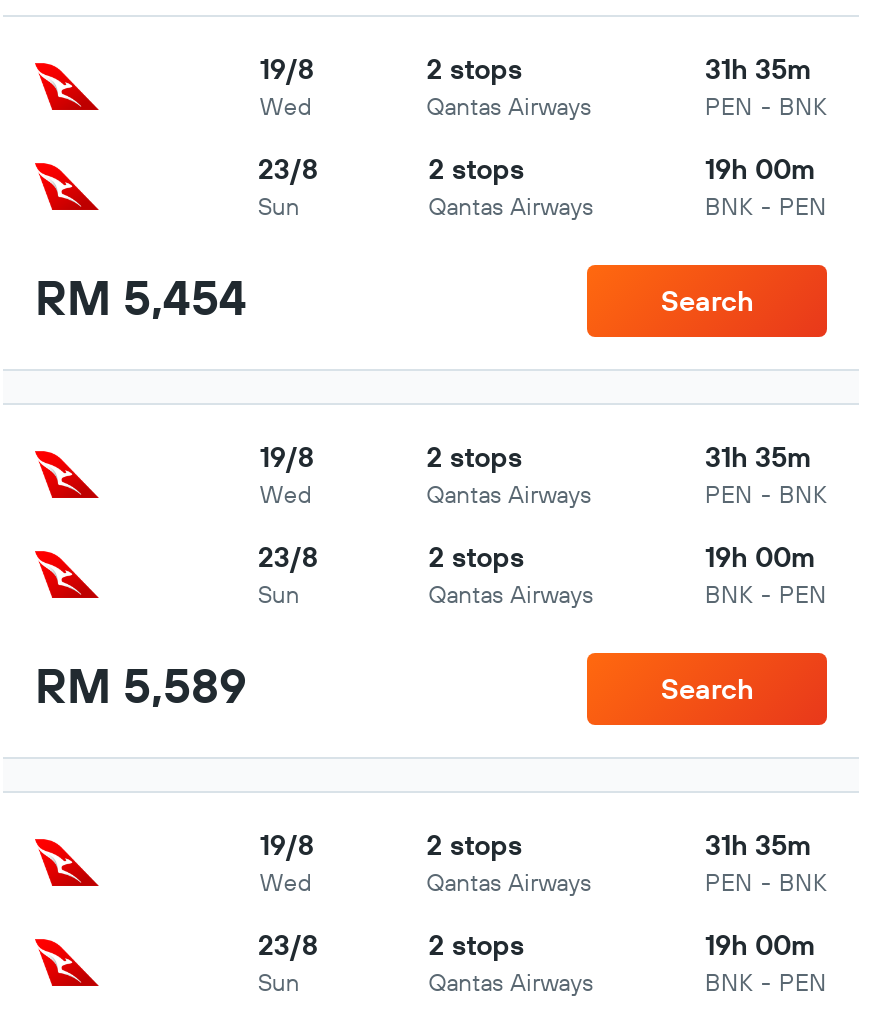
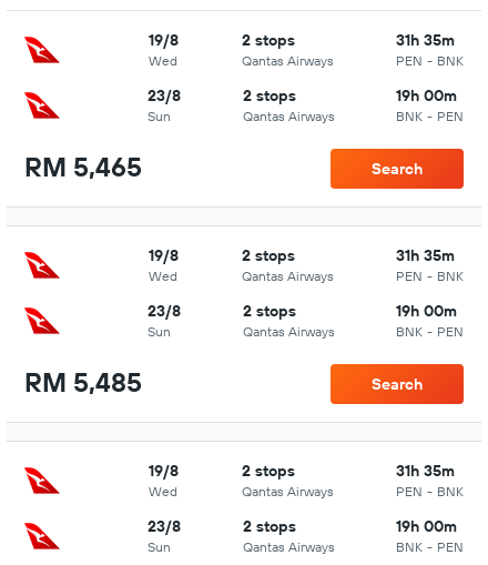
- RM 5,454
+ RM 5,465

- RM 5,589
+ RM 5,485
